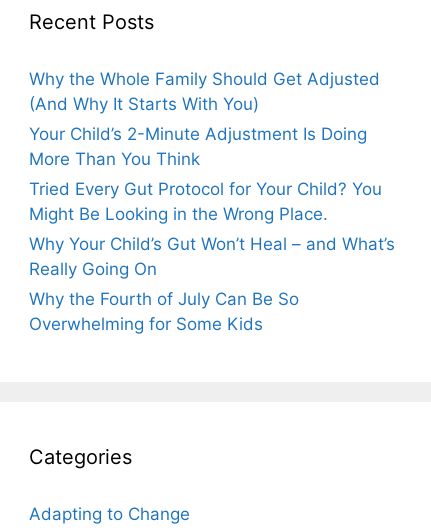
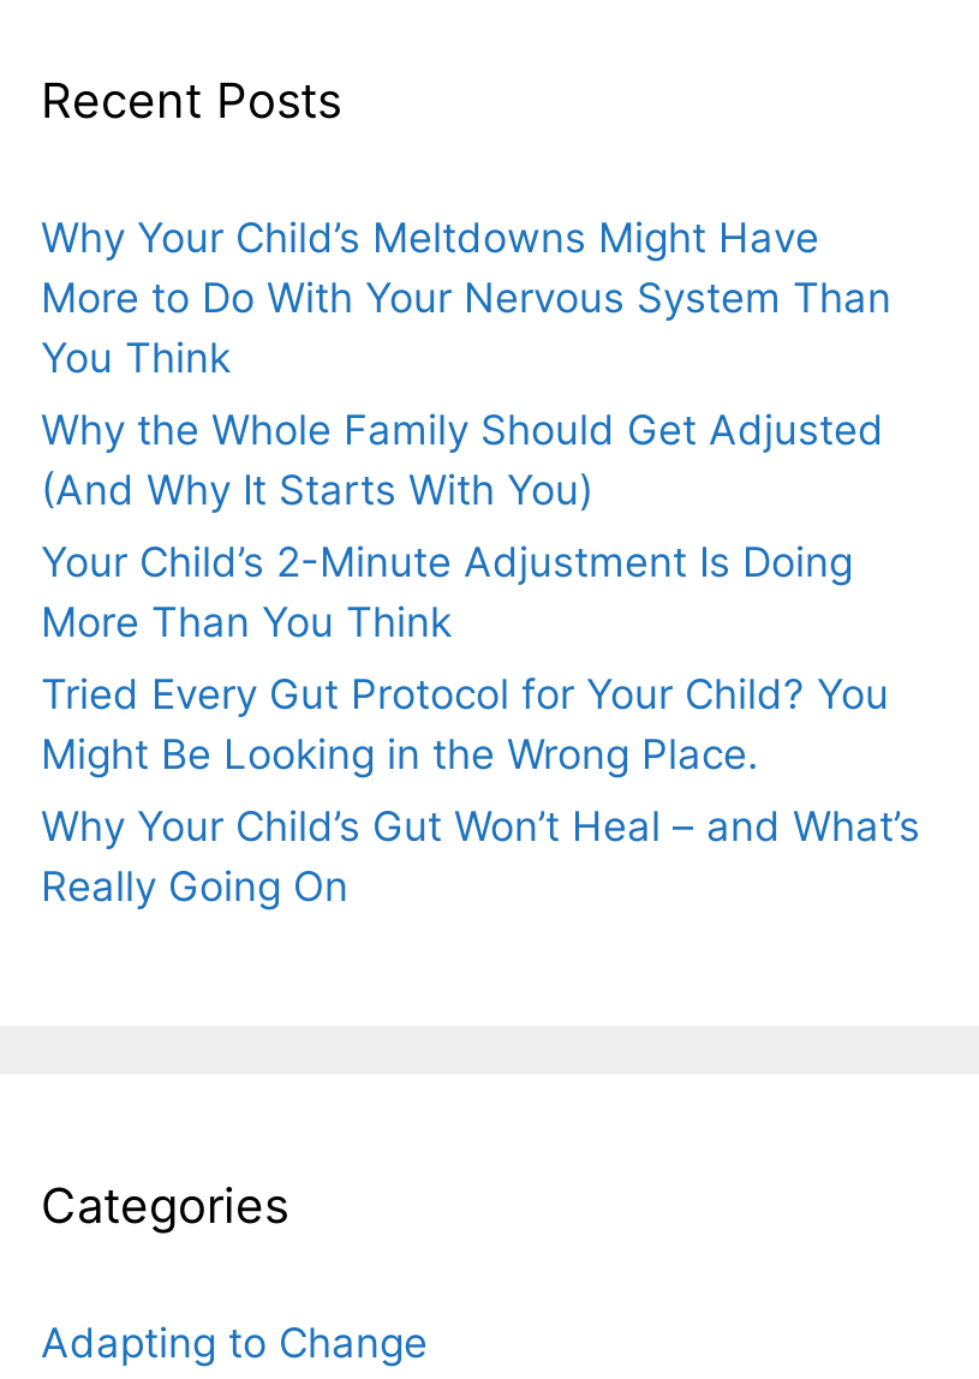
+ Why Your Child’s Meltdowns Might Have
+ More to Do With Your Nervous System Than
+ You Think

moved down: Why the Whole Family Should Get Adjusted | (And Why It Starts With You) | Your Child’s 2-Minute Adjustment Is Doing | More Than You Think | Tried Every Gut Protocol for Your Child? You | Might Be Looking in the Wrong Place. | Why Your Child’s Gut Won’t Heal – and What’s | Really Going On

- Why the Fourth of July Can Be So
- Overwhelming for Some Kids
